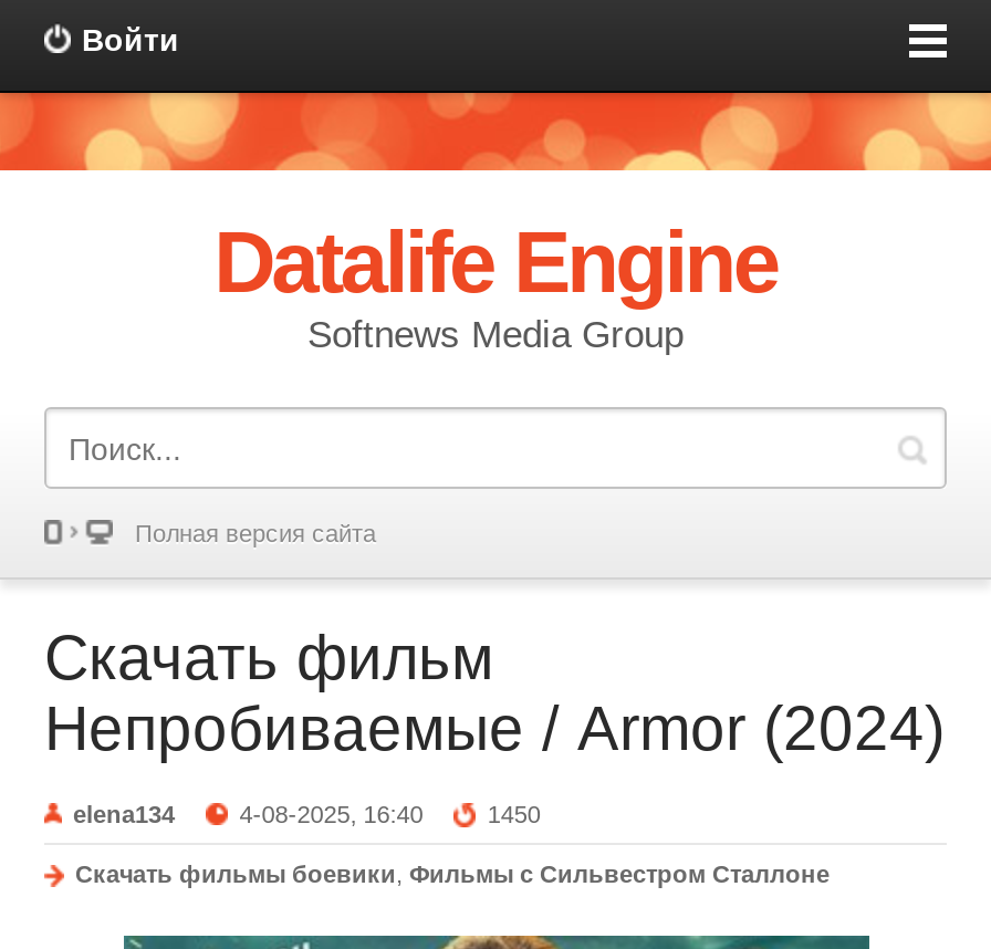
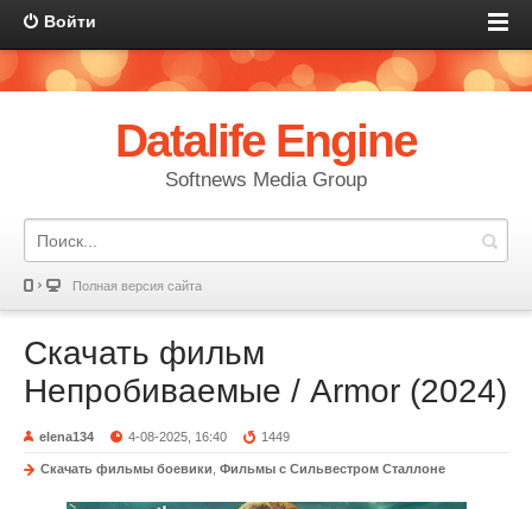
- 1450
+ 1449
